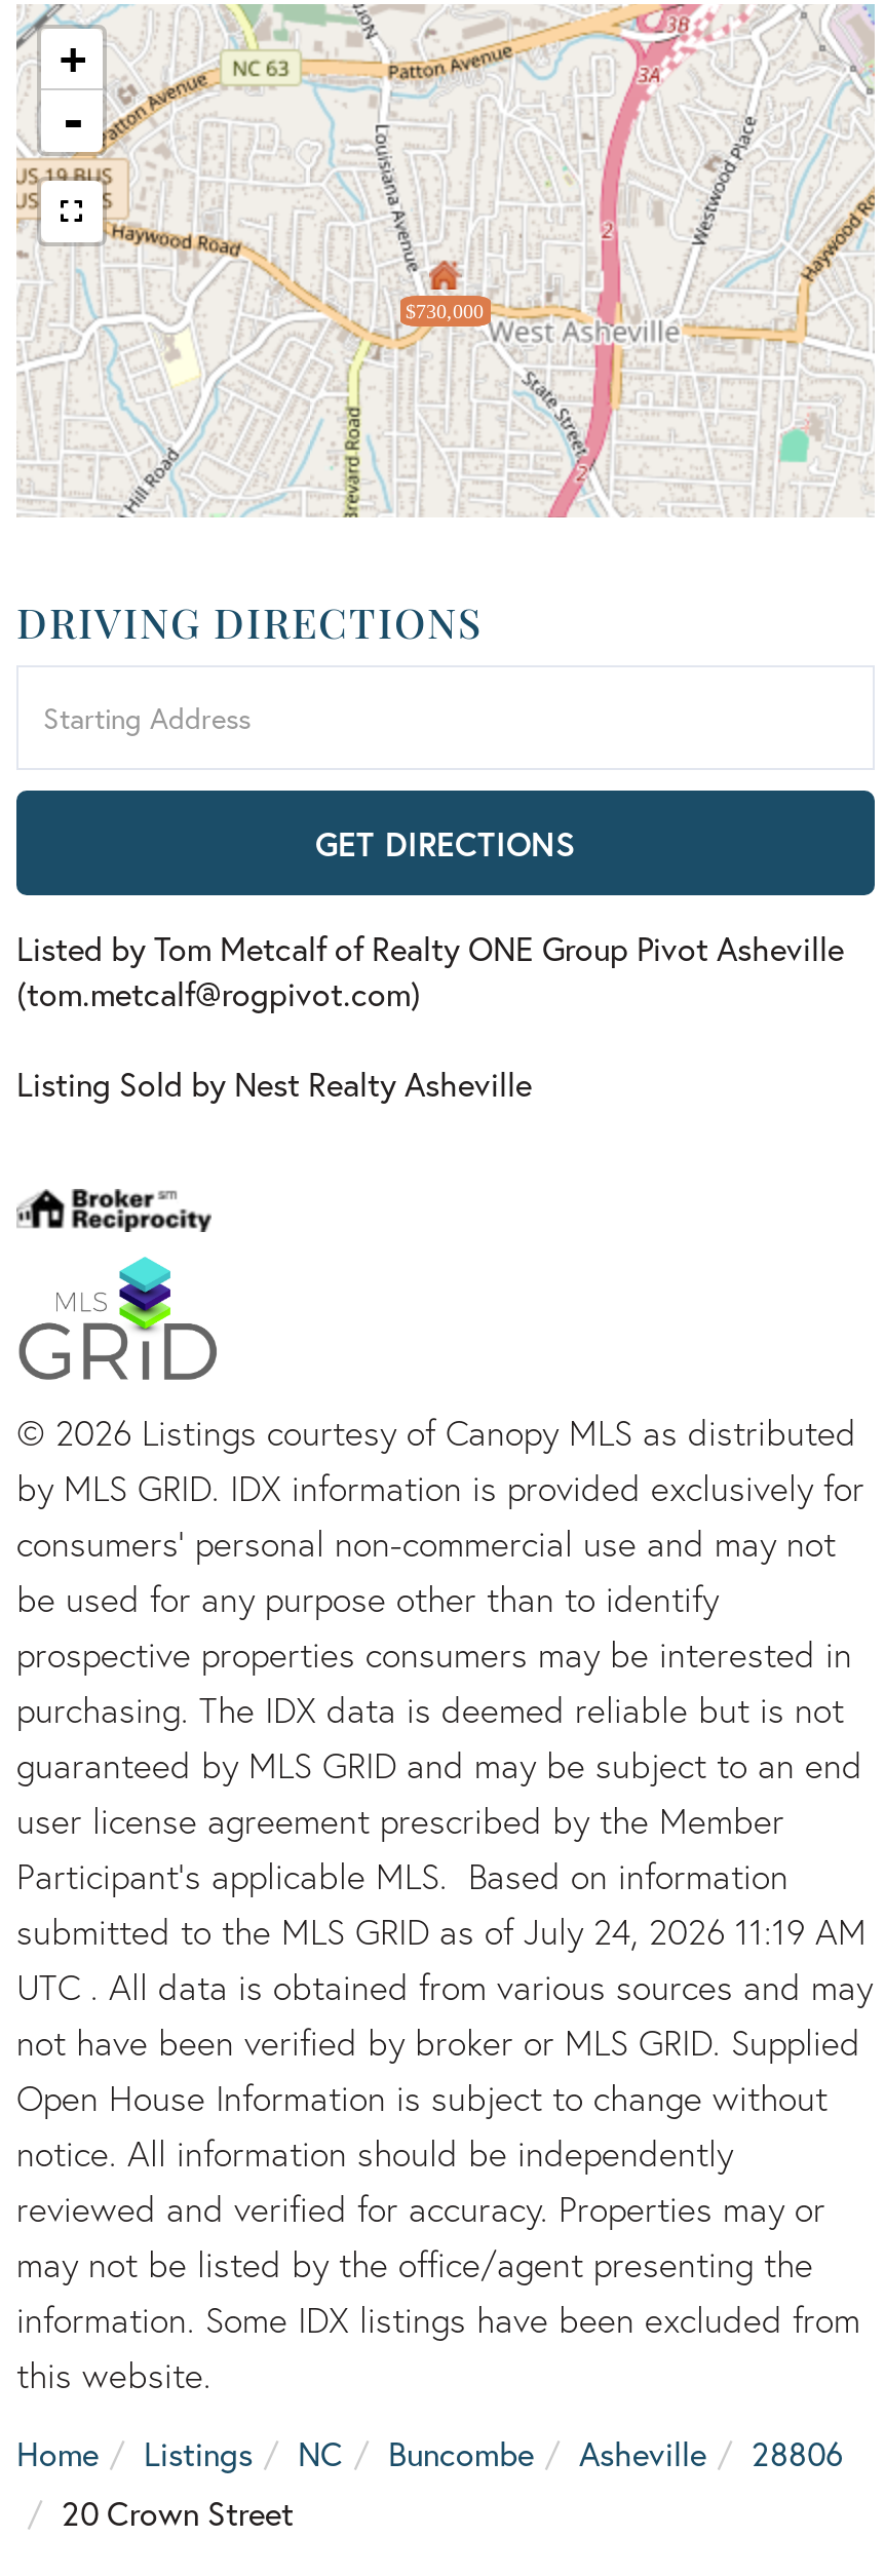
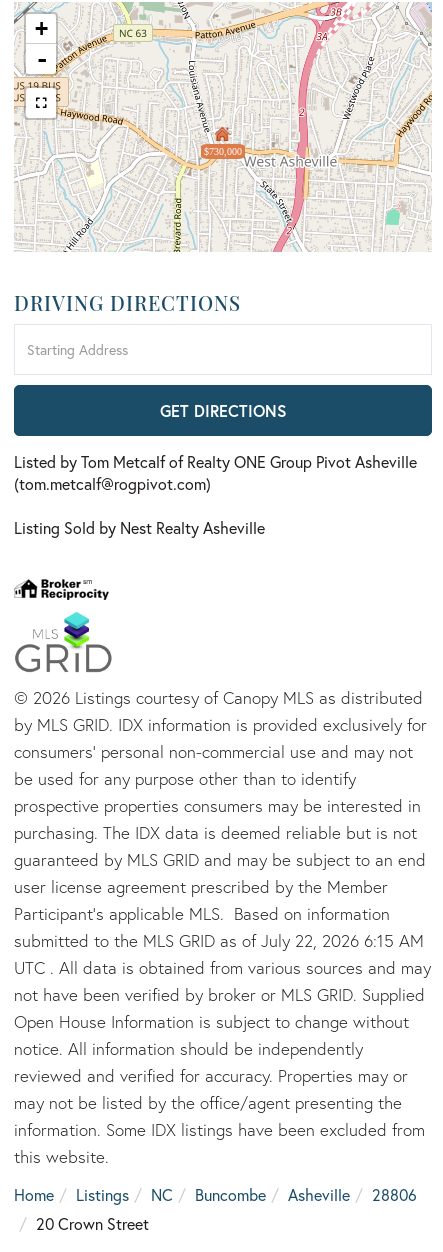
- submitted to the MLS GRID as of July 24, 2026 11:19 AM
+ submitted to the MLS GRID as of July 22, 2026 6:15 AM
